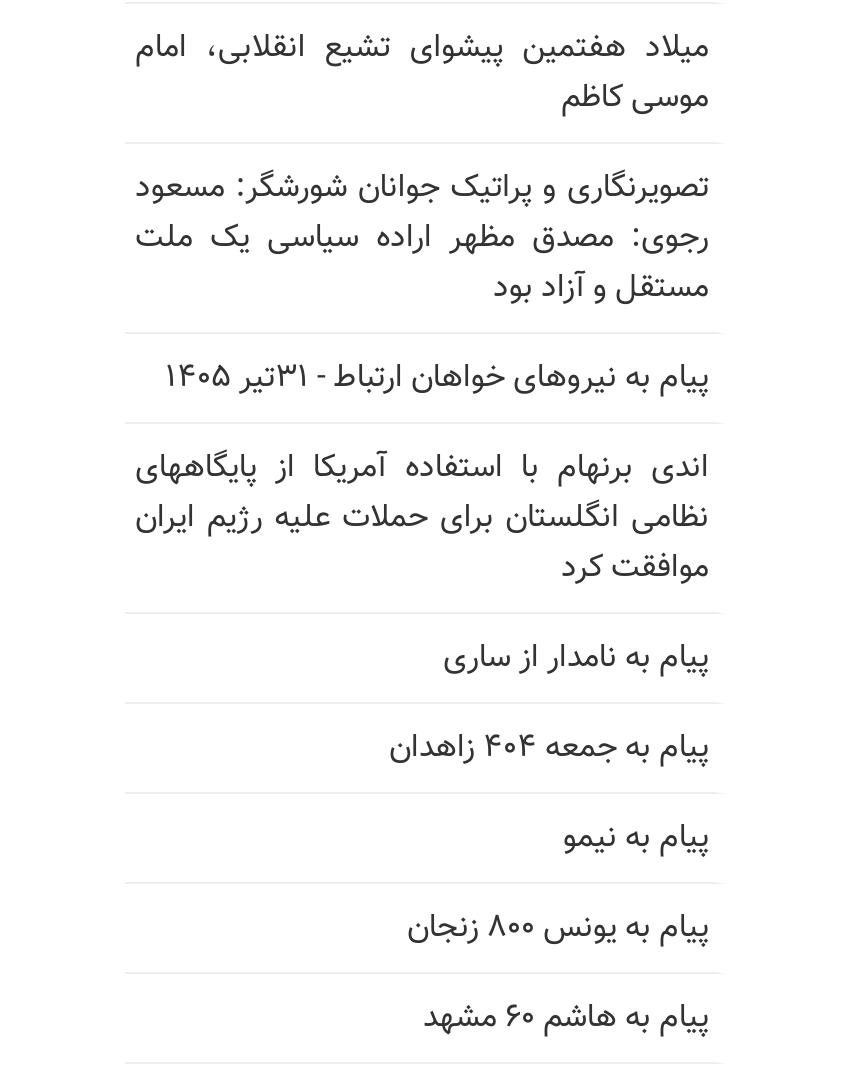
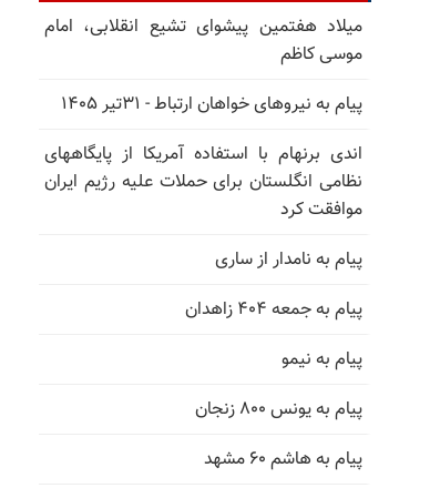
- تصویرنگاری و پراتیک جوانان شورشگر: مسعود
- رجوی: مصدق مظهر اراده سیاسی یک ملت
- مستقل و آزاد بود
